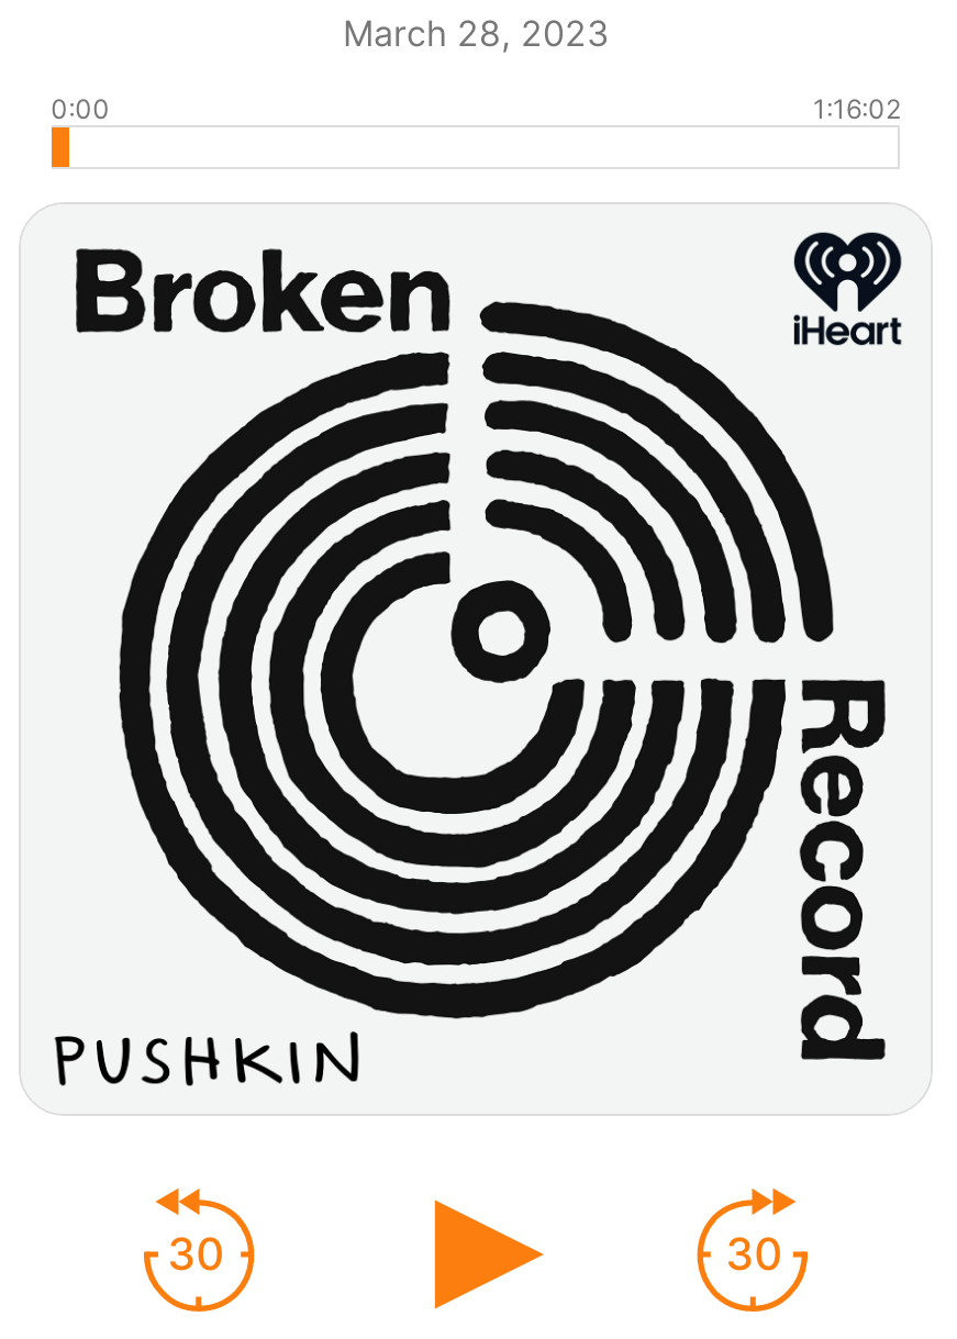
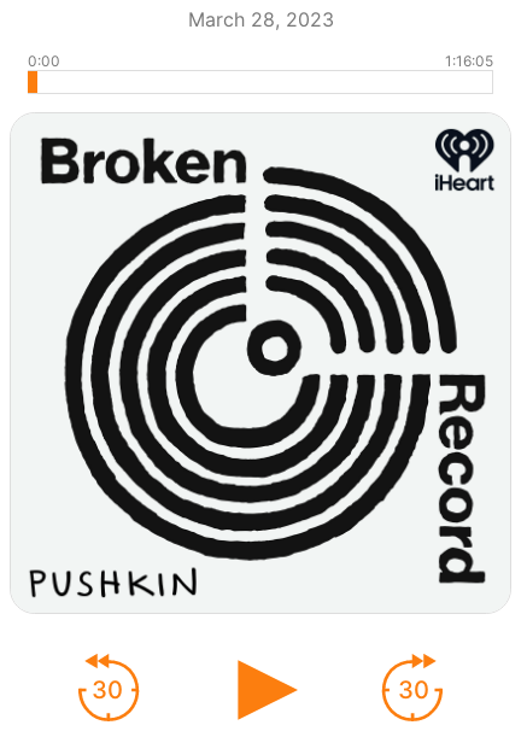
- 1:16:02
+ 1:16:05
